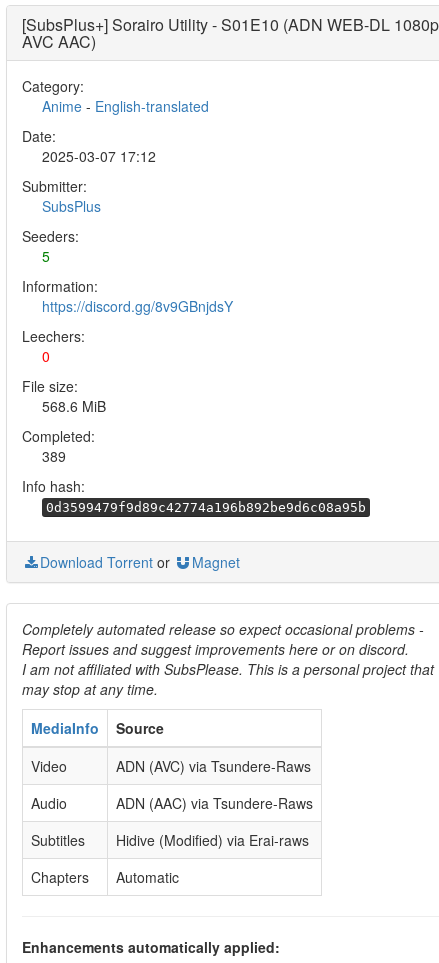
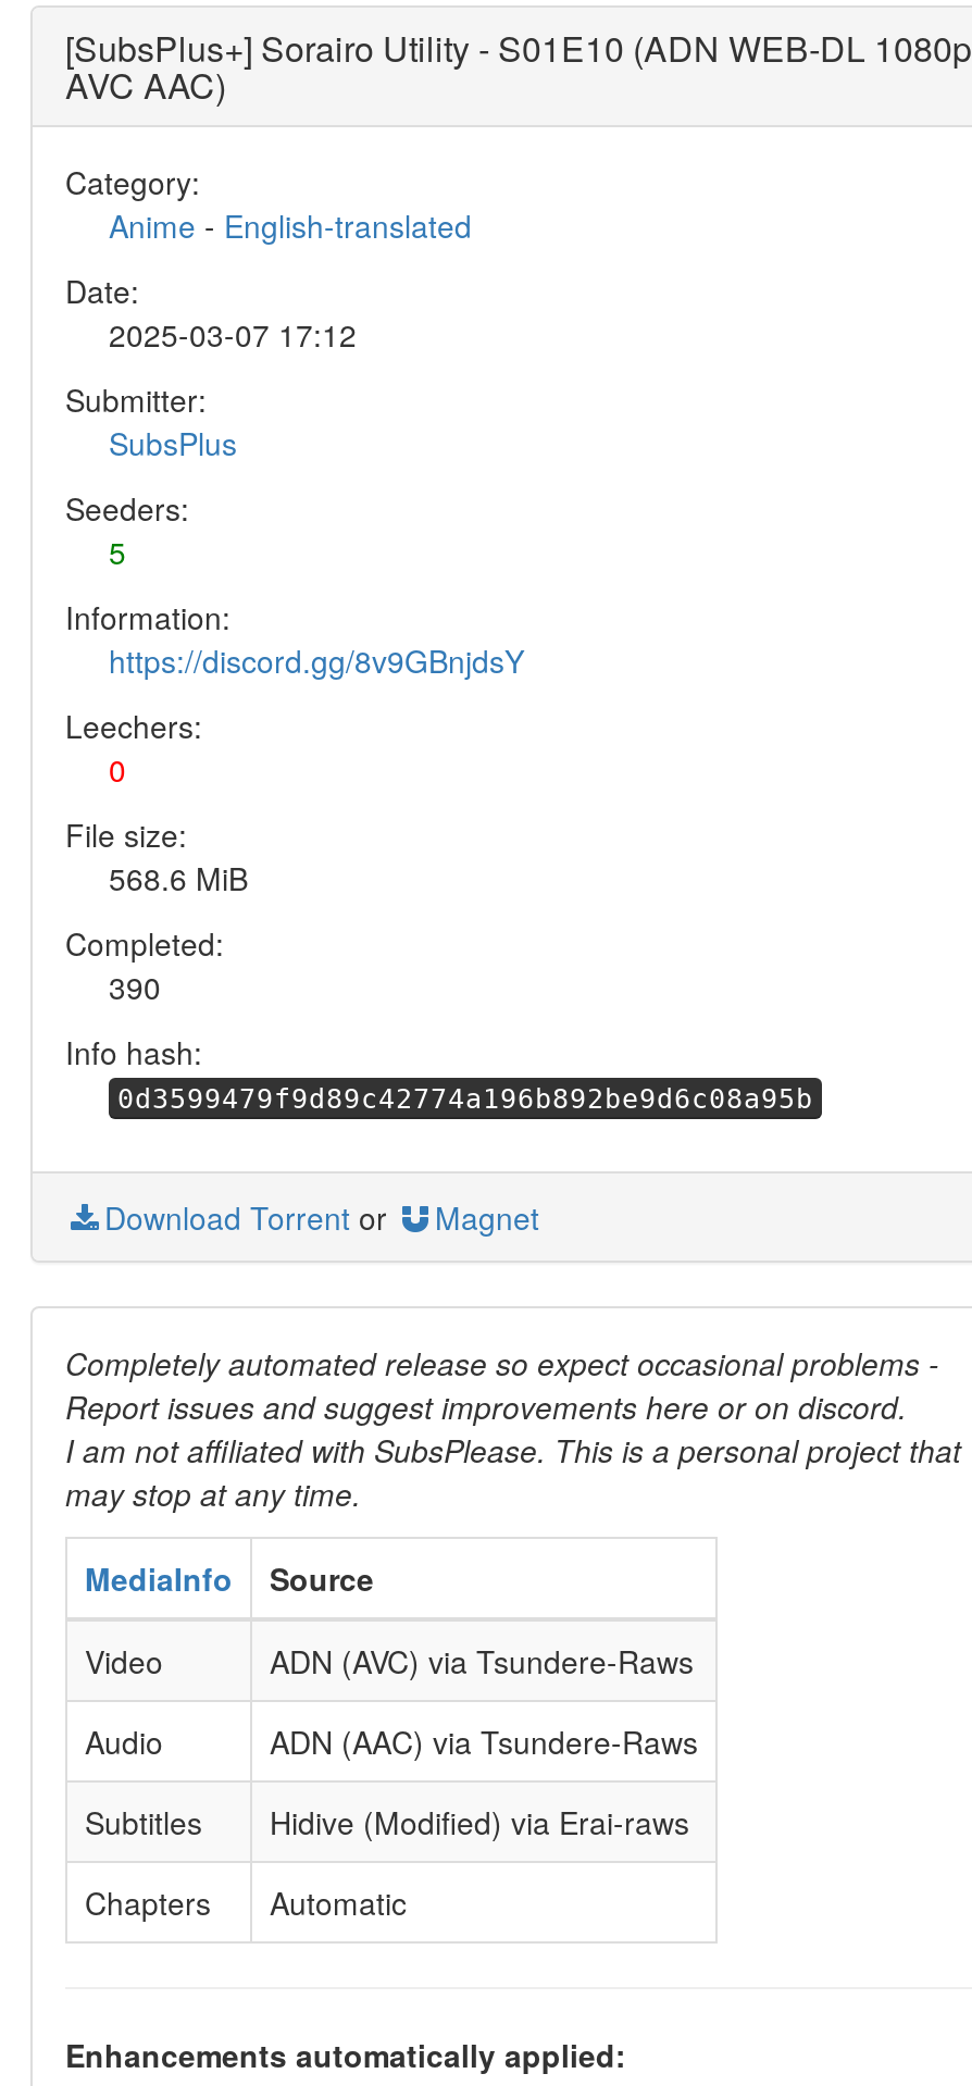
- 389
+ 390
